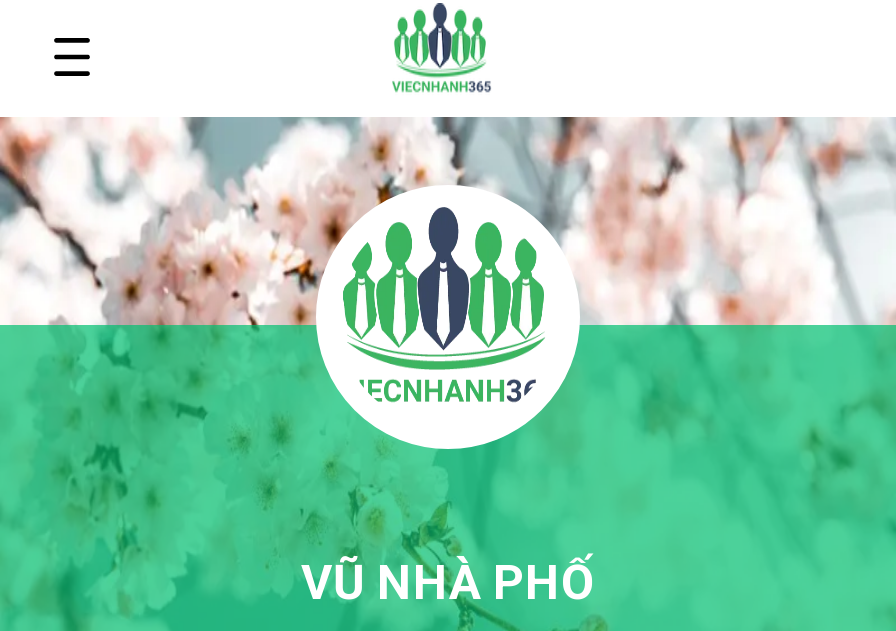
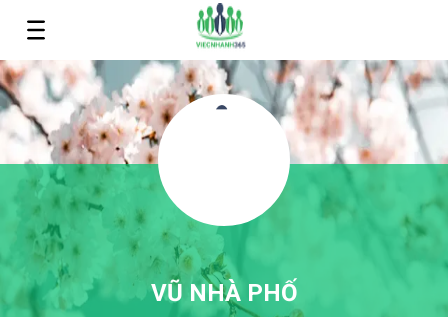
- [image]
